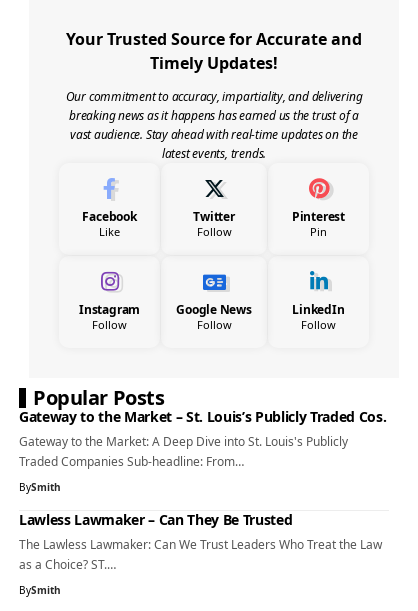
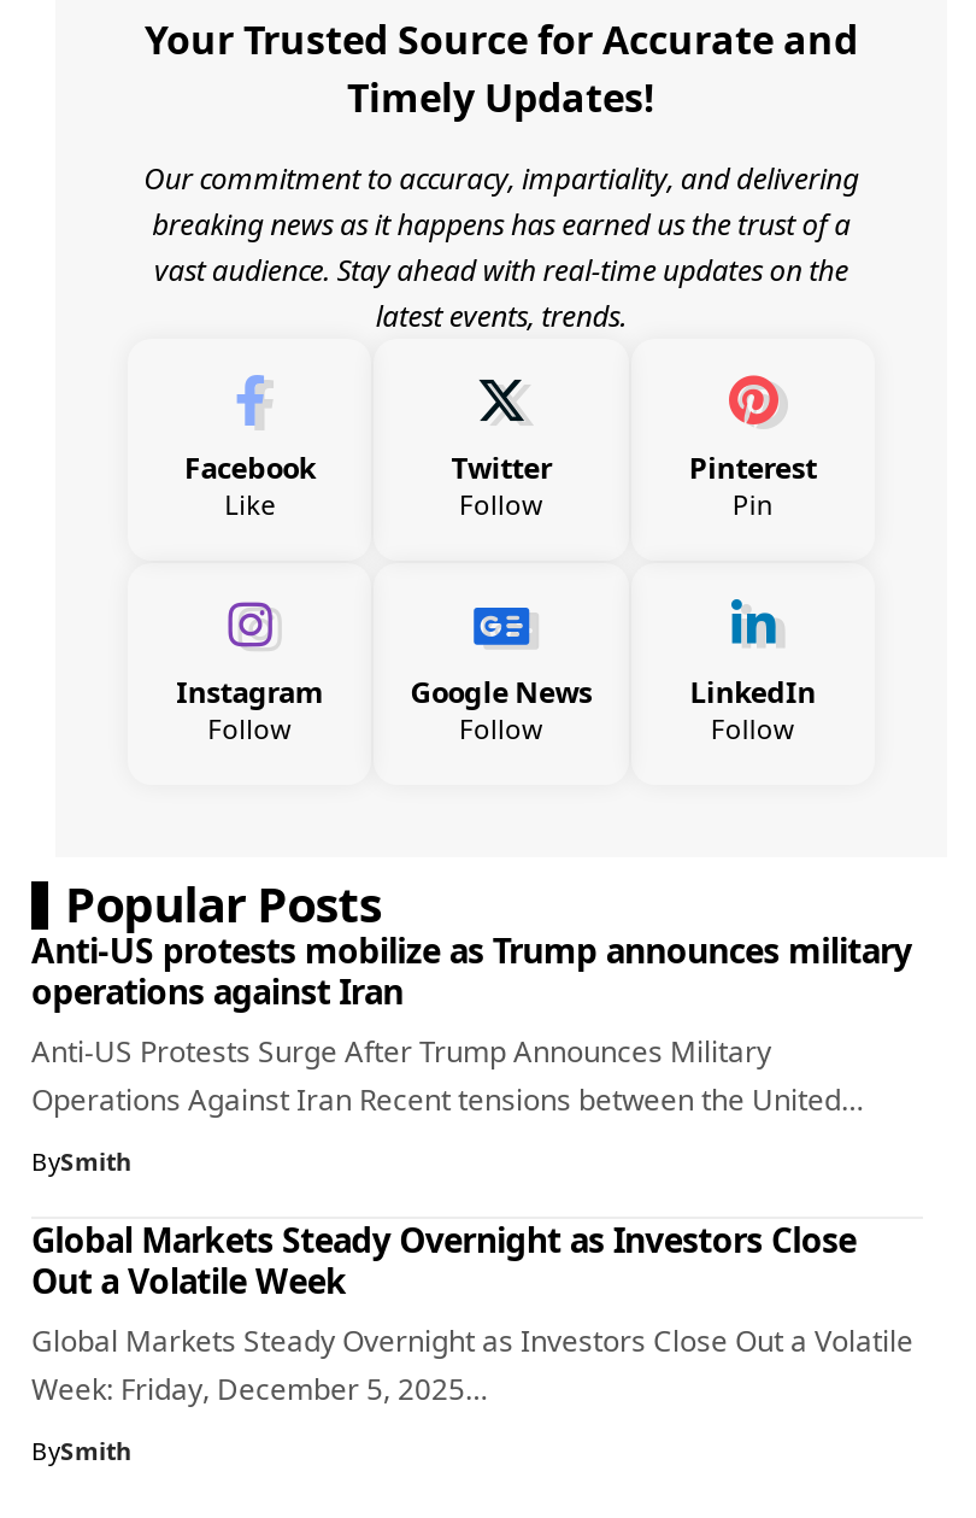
- Gateway to the Market – St. Louis’s Publicly Traded Cos.
- Gateway to the Market: A Deep Dive into St. Louis's Publicly
- Traded Companies Sub-headline: From…
+ Anti-US protests mobilize as Trump announces military
+ operations against Iran
+ Anti-US Protests Surge After Trump Announces Military
+ Operations Against Iran Recent tensions between the United…

- Lawless Lawmaker – Can They Be Trusted
- The Lawless Lawmaker: Can We Trust Leaders Who Treat the Law
- as a Choice? ST.…
+ Global Markets Steady Overnight as Investors Close
+ Out a Volatile Week
+ Global Markets Steady Overnight as Investors Close Out a Volatile
+ Week: Friday, December 5, 2025…
